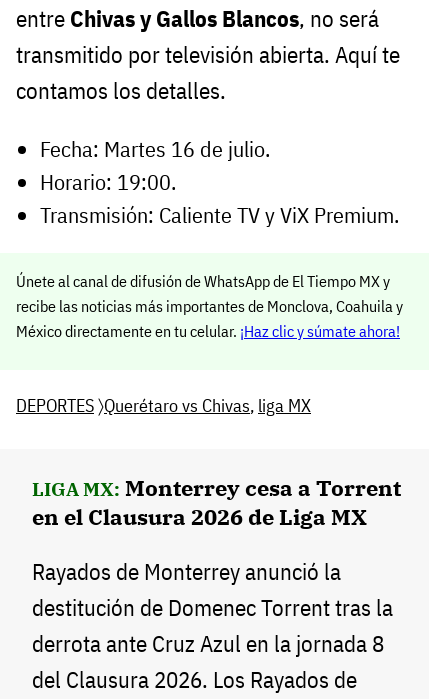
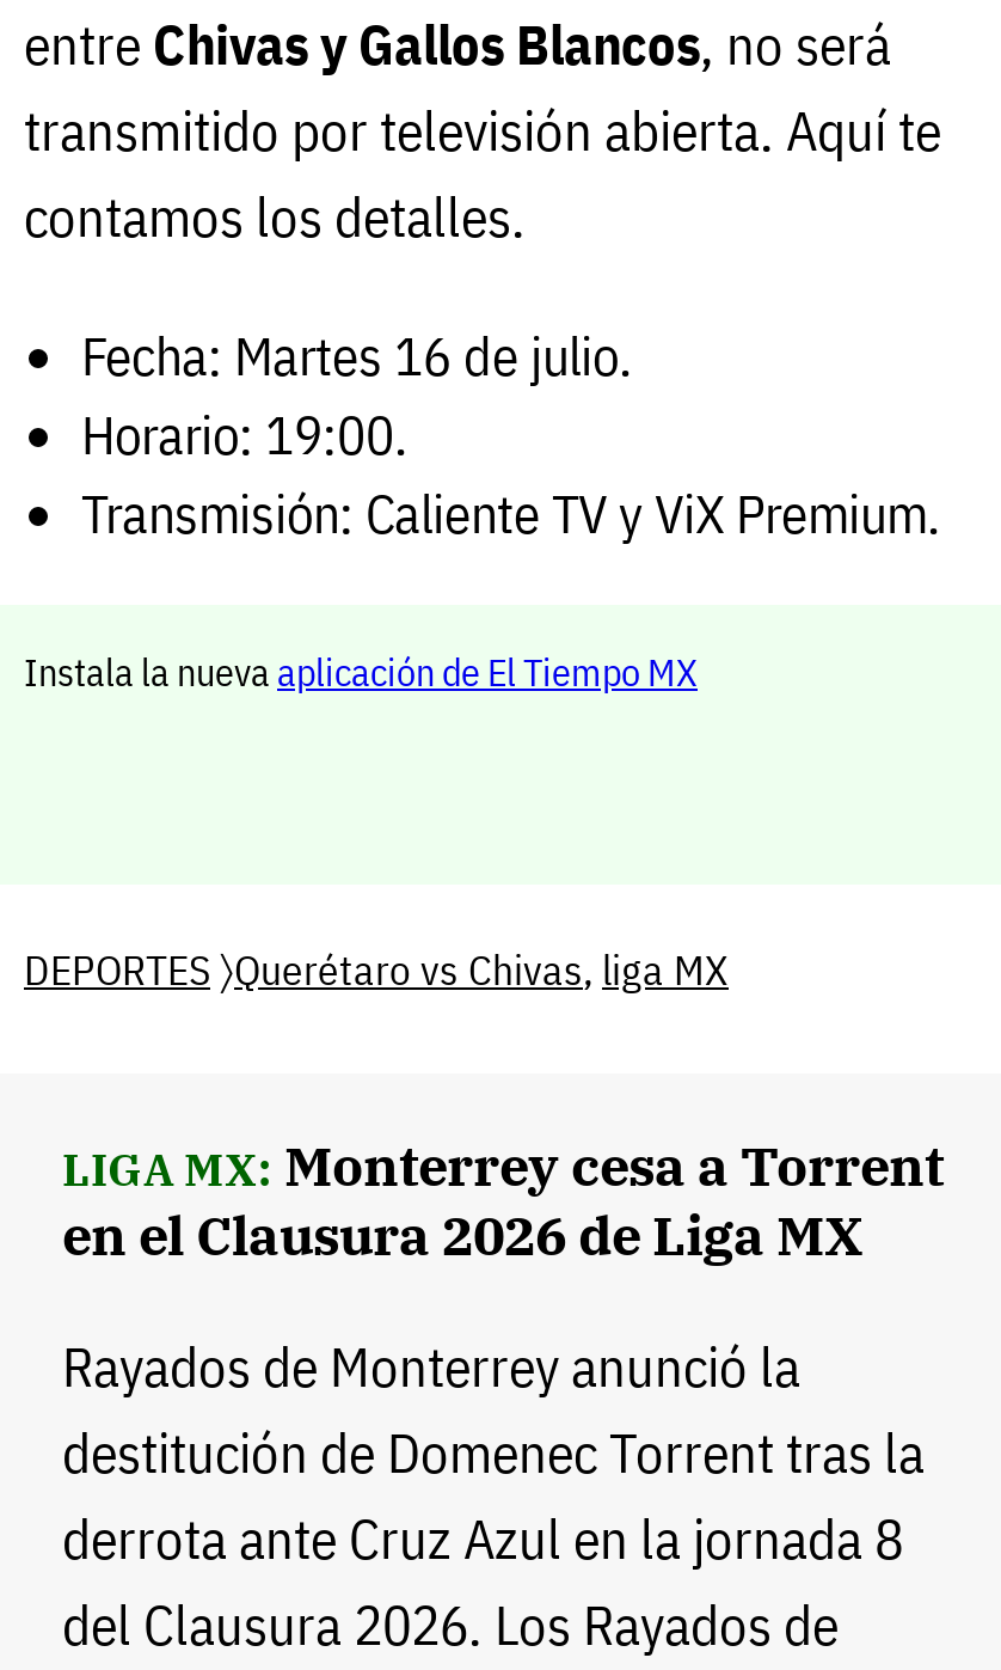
- Únete al canal de difusión de WhatsApp de El Tiempo MX y
- recibe las noticias más importantes de Monclova, Coahuila y
- México directamente en tu celular. ¡Haz clic y súmate ahora!
+ Instala la nueva aplicación de El Tiempo MX
